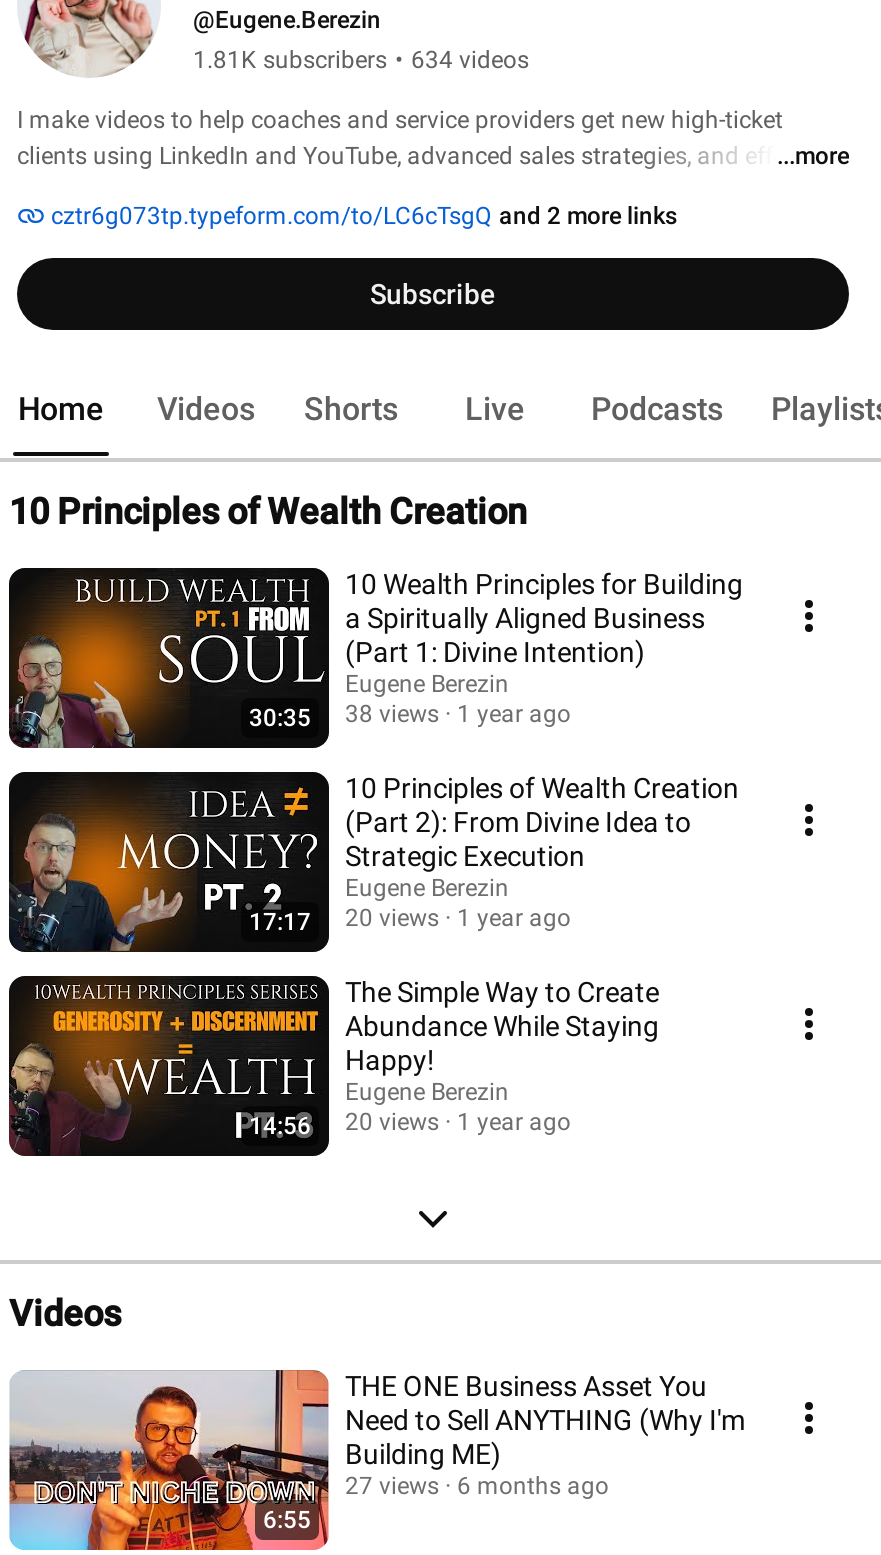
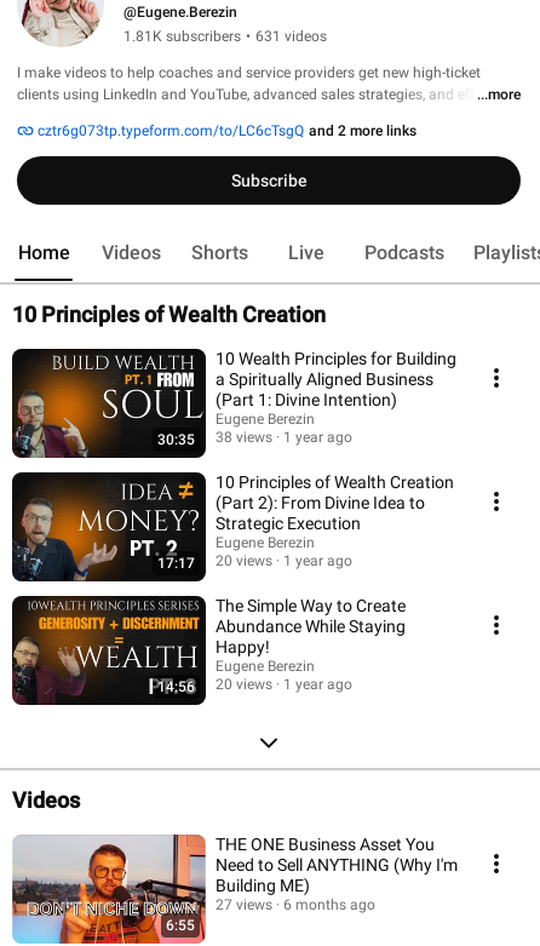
- 1.81K subscribers • 634 videos
+ 1.81K subscribers • 631 videos
